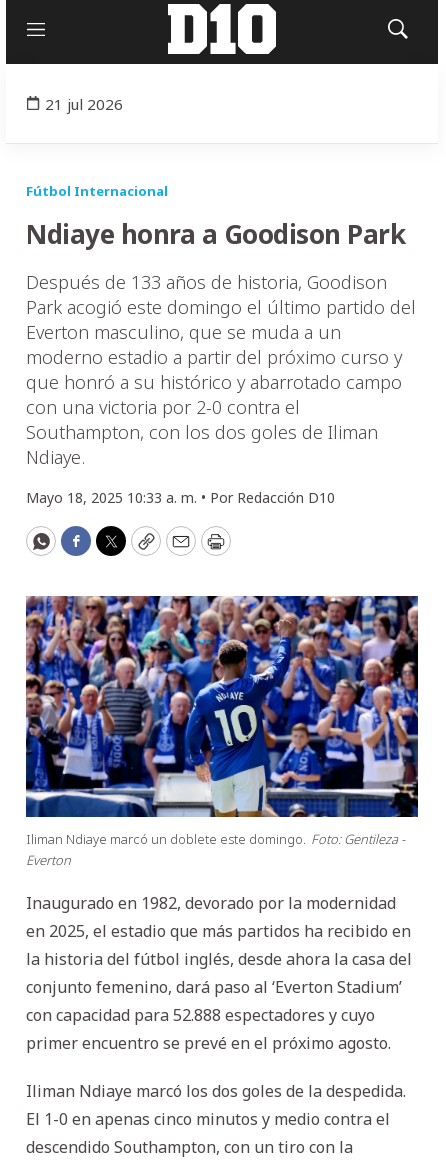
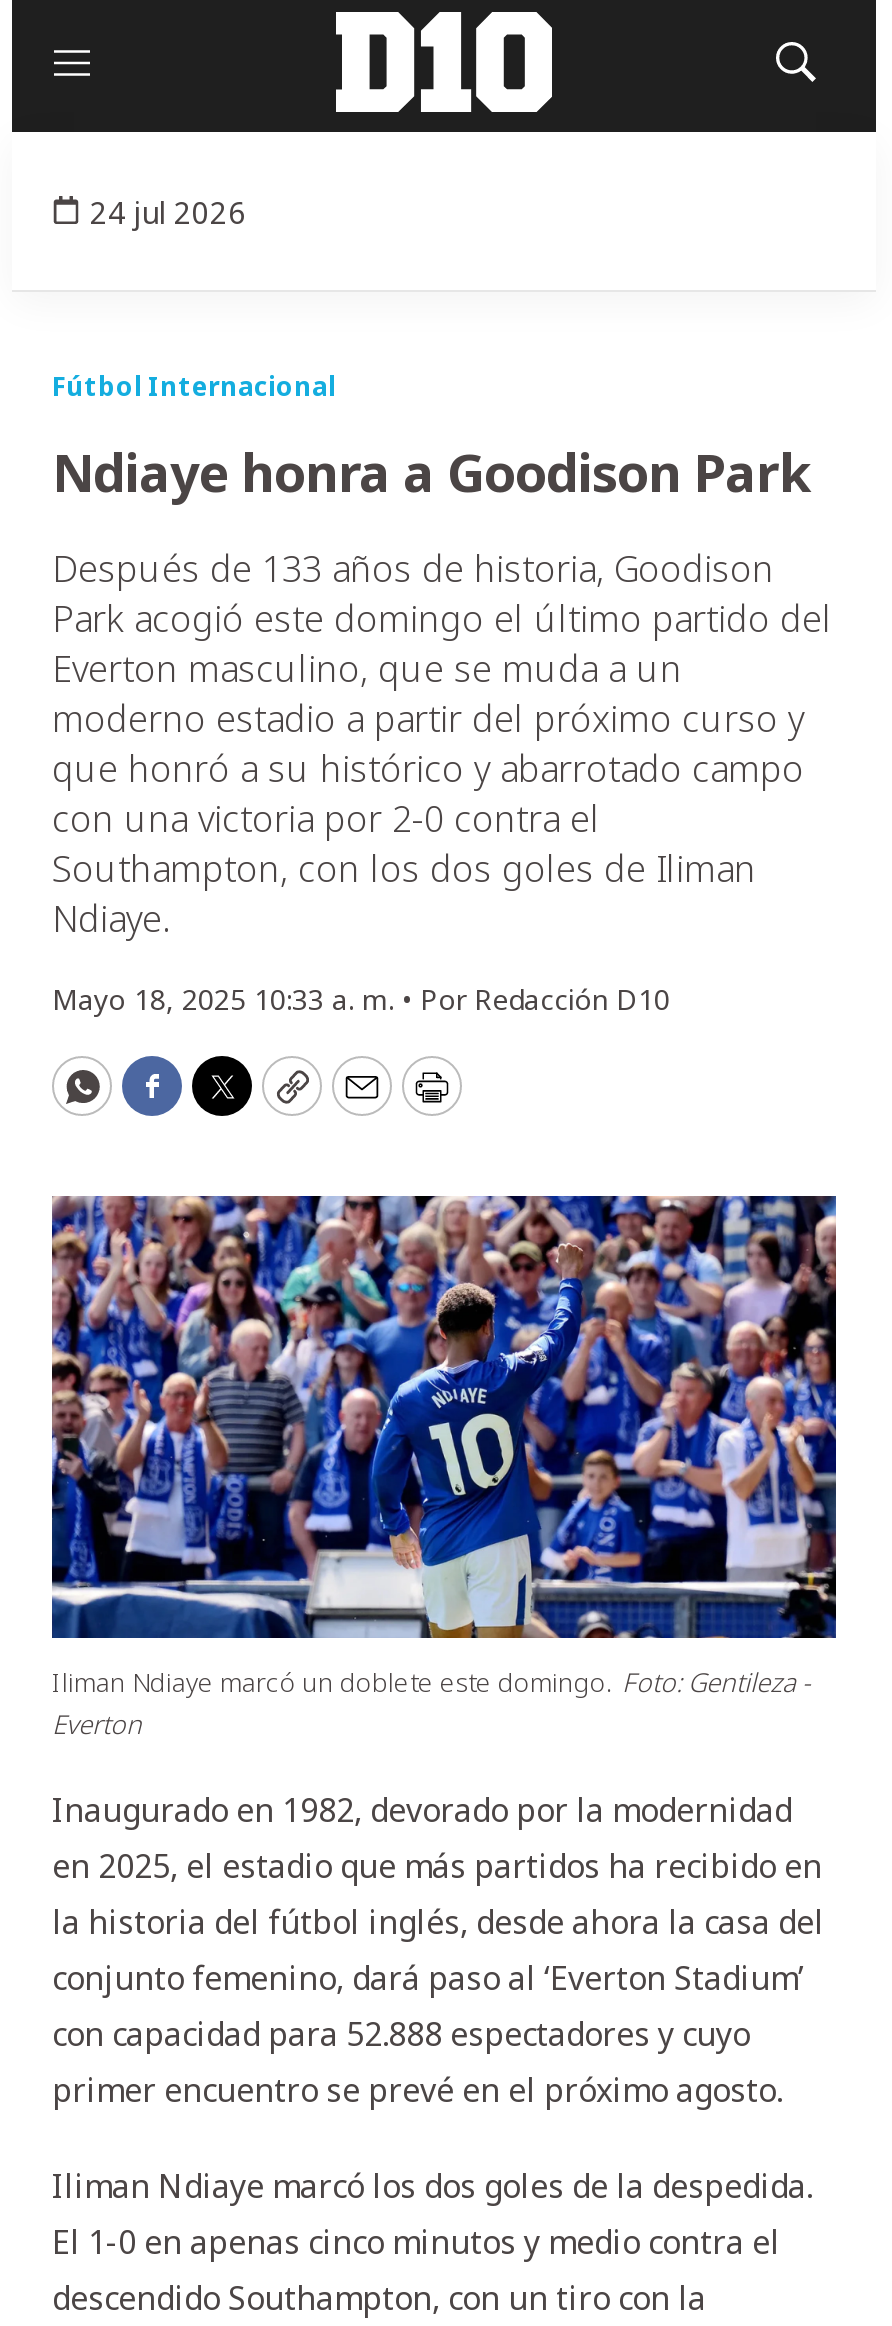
- 21 jul 2026
+ 24 jul 2026
